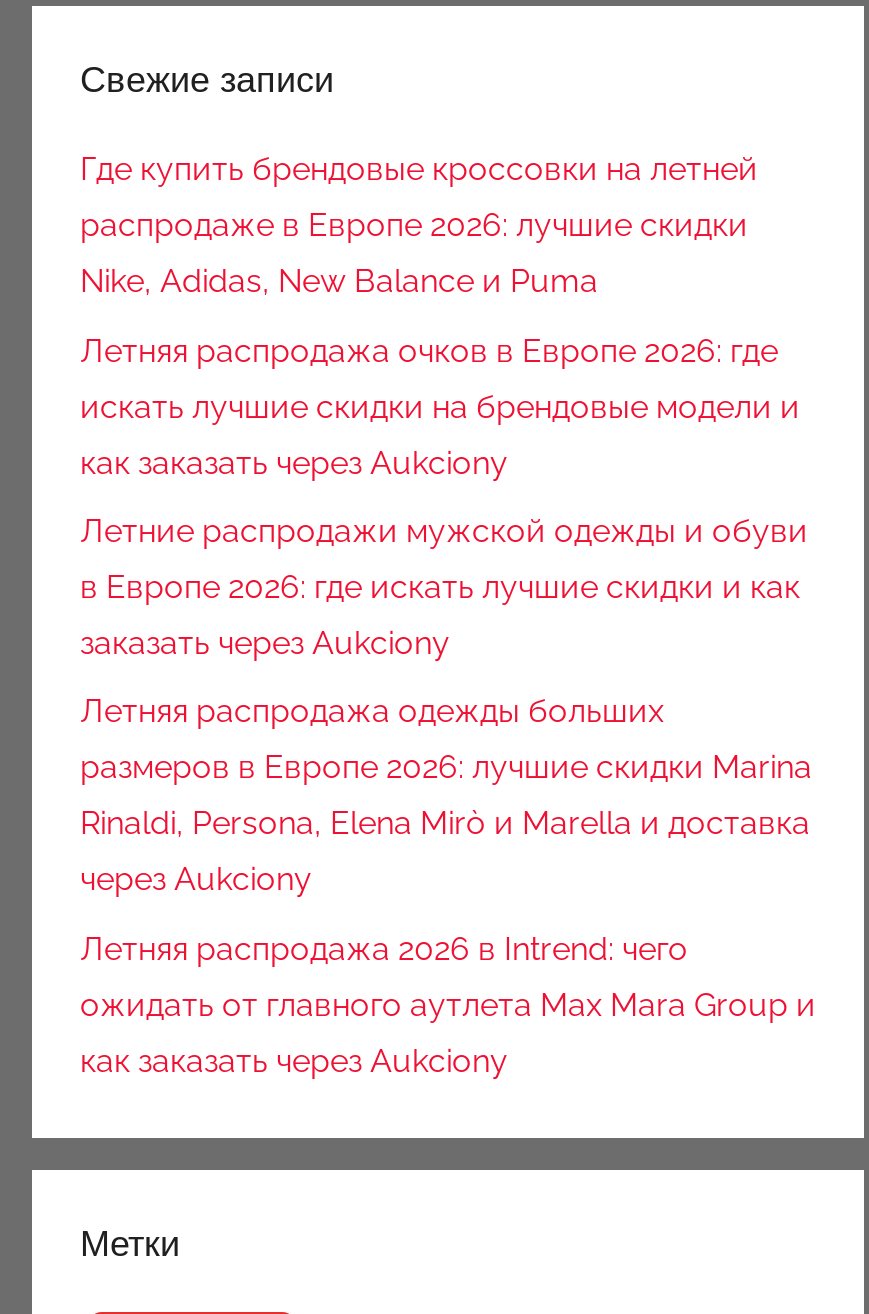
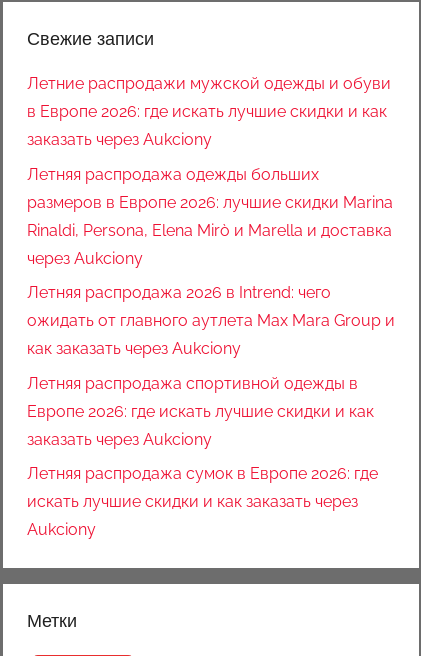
- Где купить брендовые кроссовки на летней
- распродаже в Европе 2026: лучшие скидки
- Nike, Adidas, New Balance и Puma
- Летняя распродажа очков в Европе 2026: где
- искать лучшие скидки на брендовые модели и
- как заказать через Aukciony

moved up: Летние распродажи мужской одежды и обуви | в Европе 2026: где искать лучшие скидки и как | заказать через Aukciony | ... | ожидать от главного аутлета Max Mara Group и | как заказать через Aukciony

+ Летняя распродажа спортивной одежды в
+ Европе 2026: где искать лучшие скидки и как
+ заказать через Aukciony
+ Летняя распродажа сумок в Европе 2026: где
+ искать лучшие скидки и как заказать через
+ Aukciony
